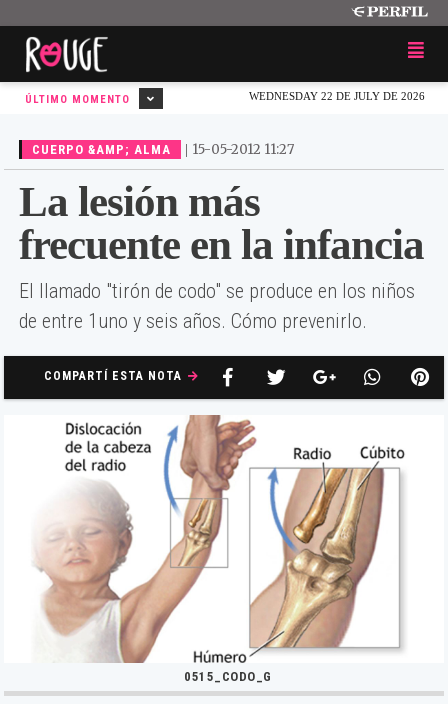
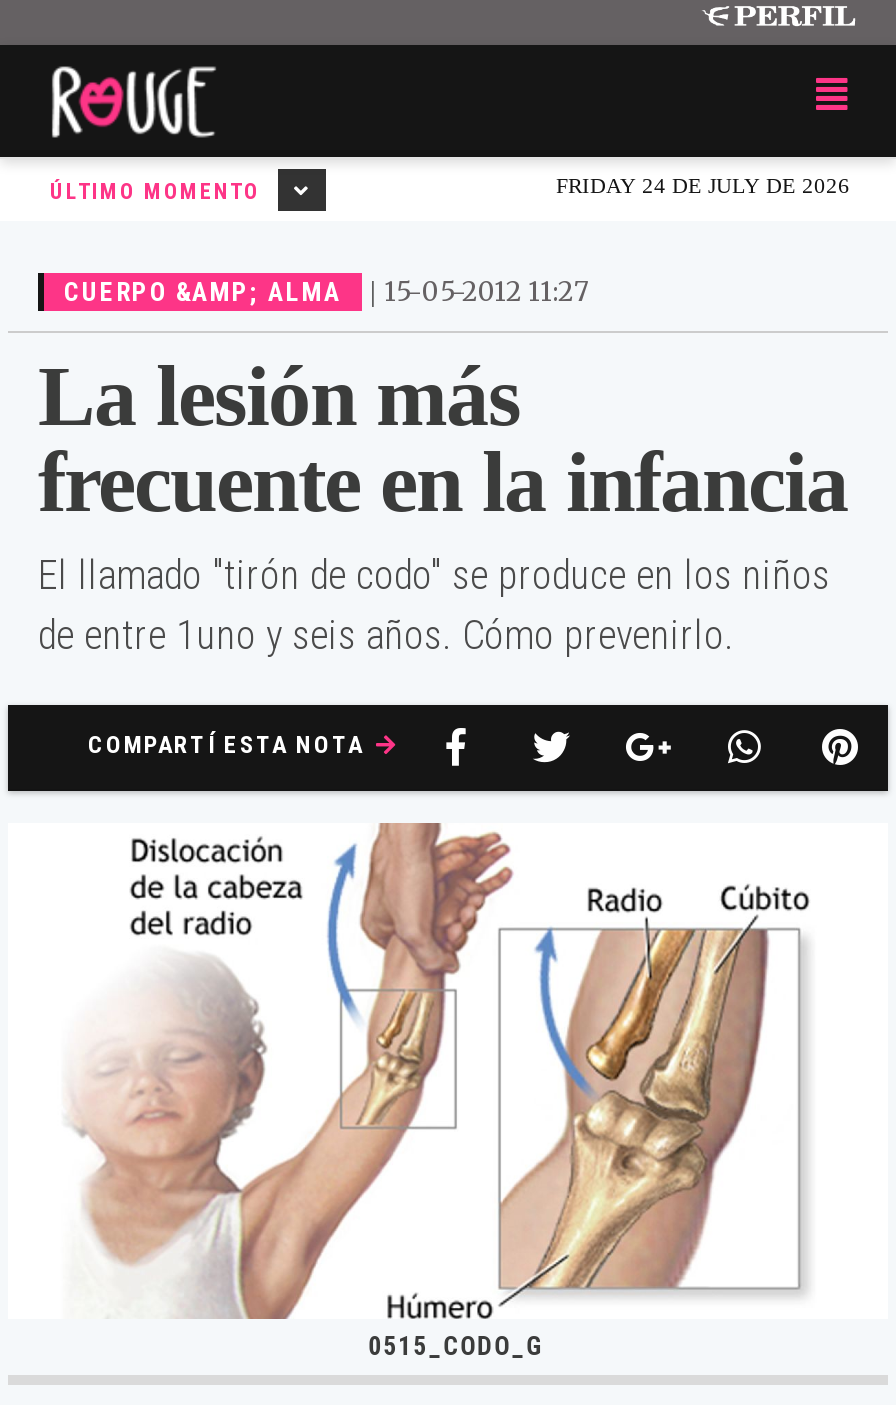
- WEDNESDAY 22 DE JULY DE 2026
+ FRIDAY 24 DE JULY DE 2026
